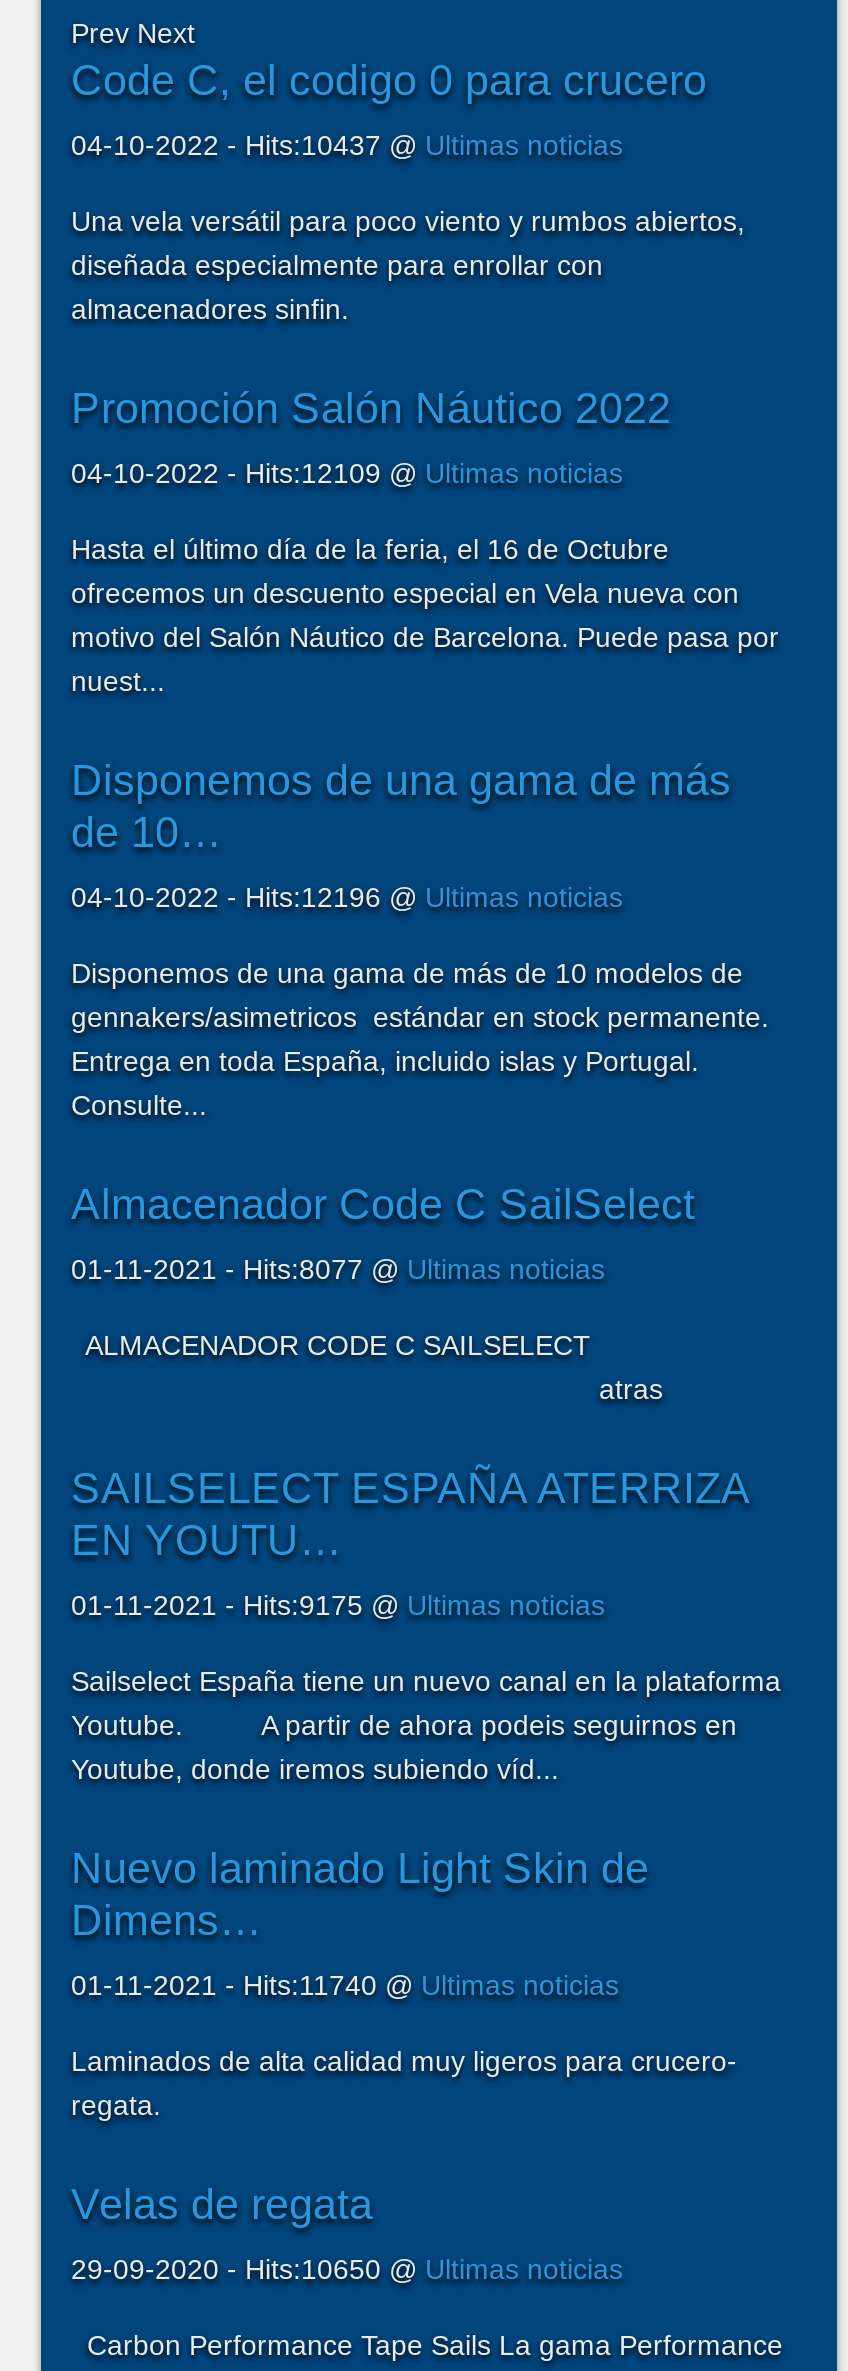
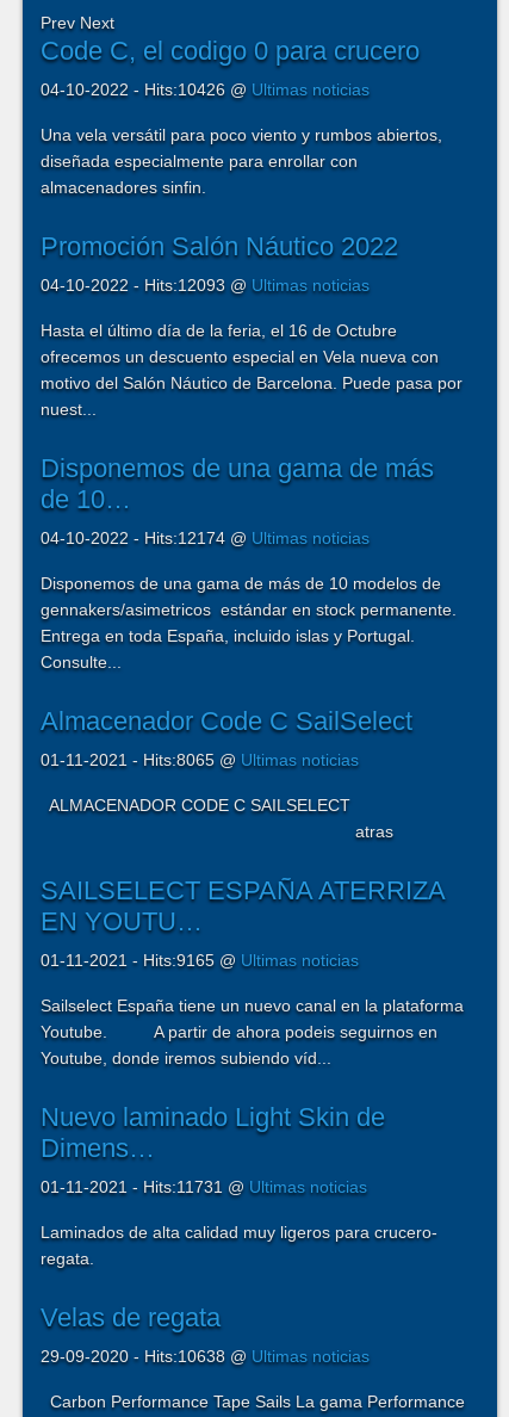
- 04-10-2022 - Hits:10437 @ Ultimas noticias
+ 04-10-2022 - Hits:10426 @ Ultimas noticias

- 04-10-2022 - Hits:12109 @ Ultimas noticias
+ 04-10-2022 - Hits:12093 @ Ultimas noticias

- 04-10-2022 - Hits:12196 @ Ultimas noticias
+ 04-10-2022 - Hits:12174 @ Ultimas noticias

- 01-11-2021 - Hits:8077 @ Ultimas noticias
+ 01-11-2021 - Hits:8065 @ Ultimas noticias

- 01-11-2021 - Hits:9175 @ Ultimas noticias
+ 01-11-2021 - Hits:9165 @ Ultimas noticias

- 01-11-2021 - Hits:11740 @ Ultimas noticias
+ 01-11-2021 - Hits:11731 @ Ultimas noticias

- 29-09-2020 - Hits:10650 @ Ultimas noticias
+ 29-09-2020 - Hits:10638 @ Ultimas noticias
